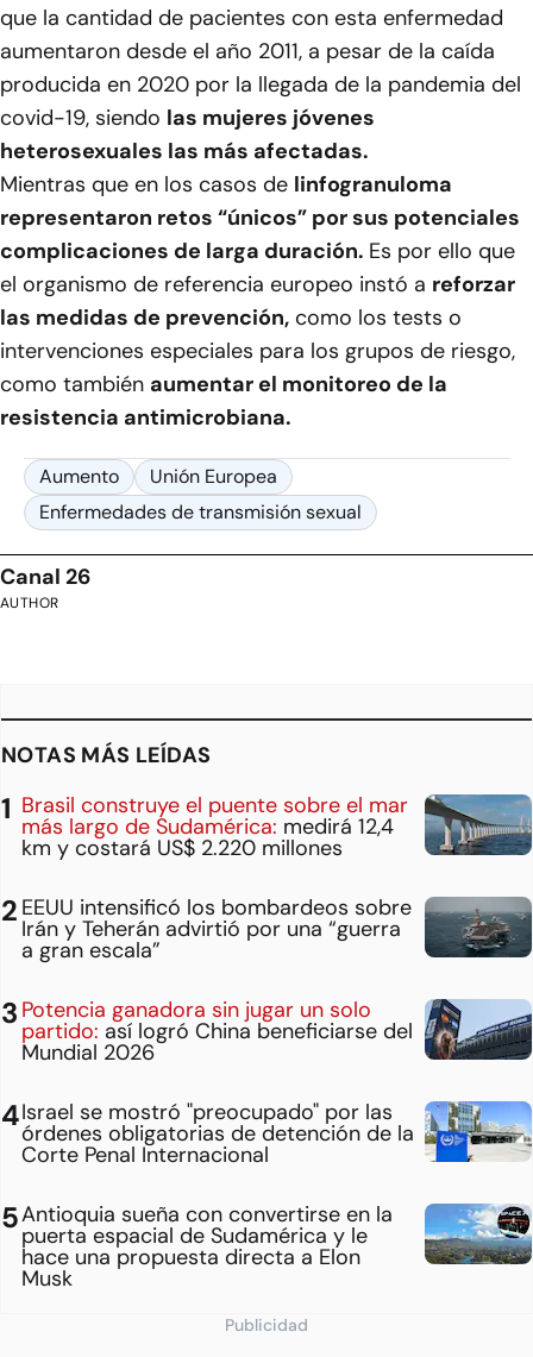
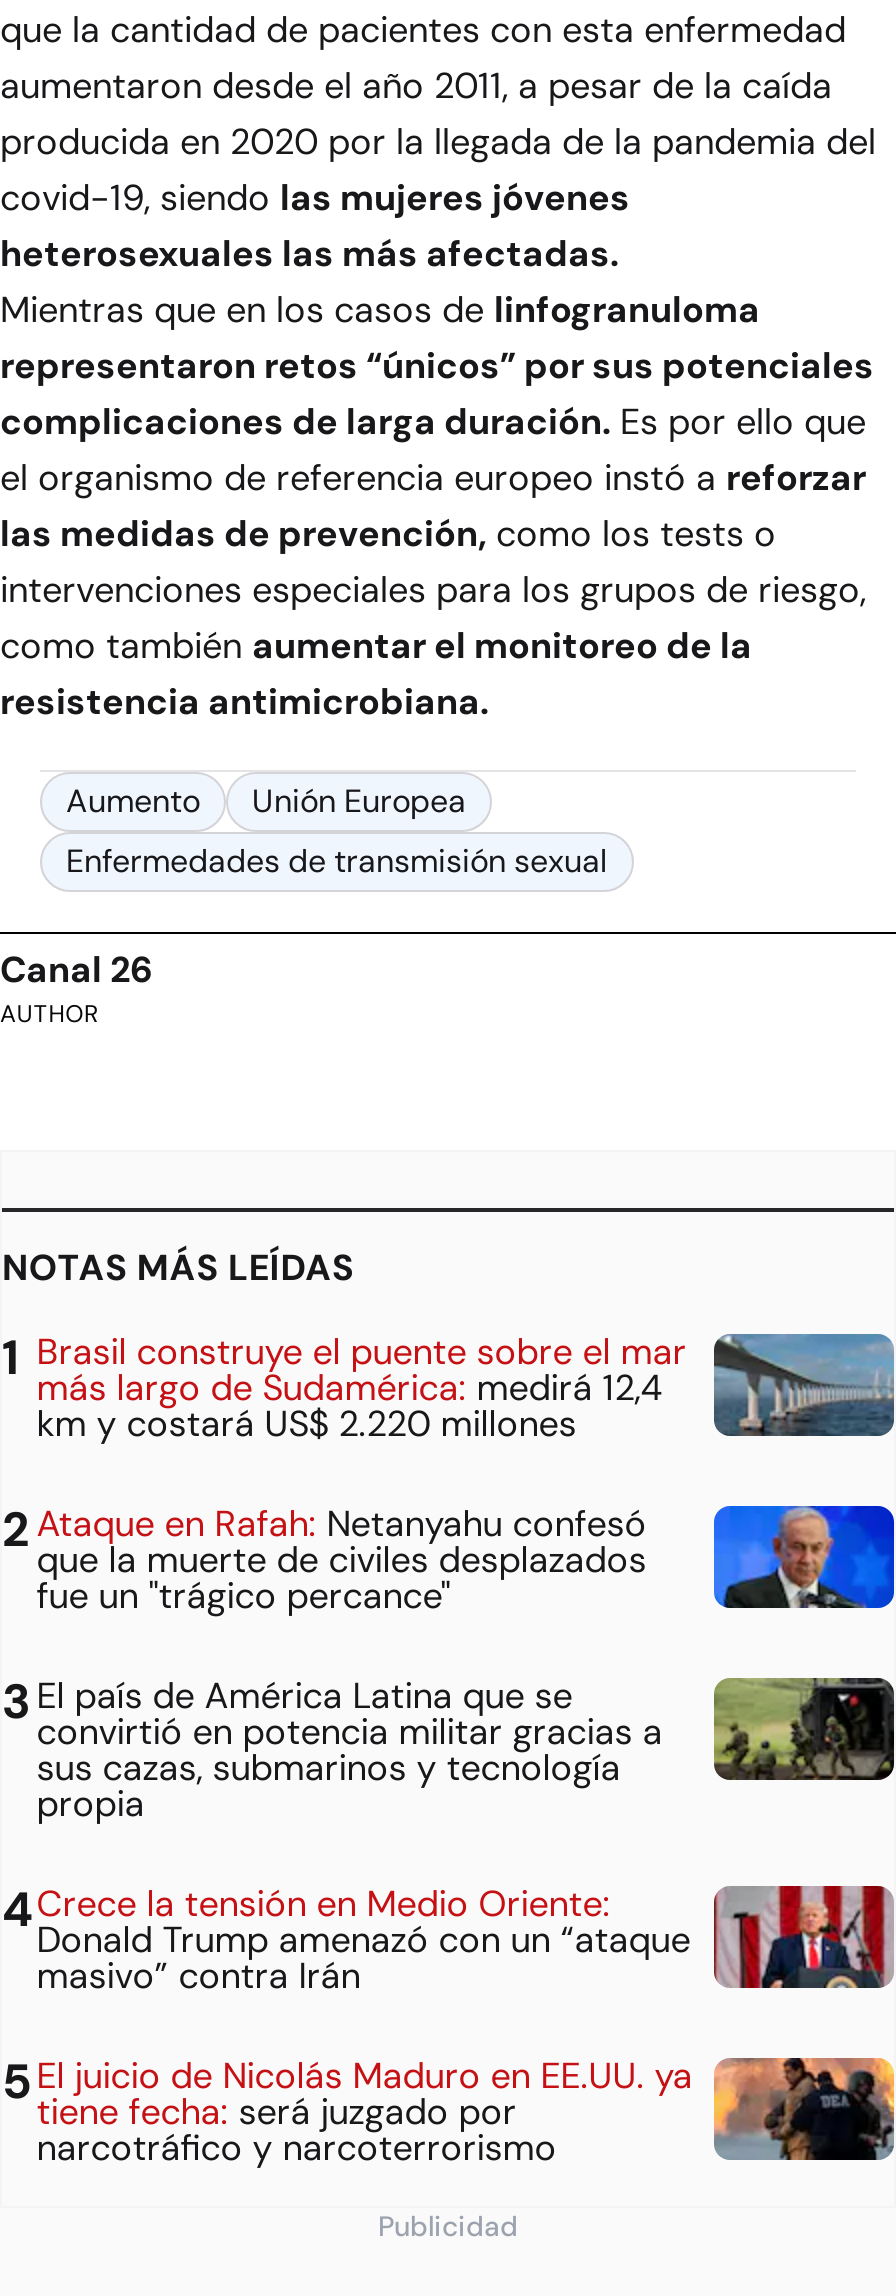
- [image]
- EEUU intensificó los bombardeos sobre
- Irán y Teherán advirtió por una “guerra
- a gran escala”
+ [image]
+ Ataque en Rafah: Netanyahu confesó
+ que la muerte de civiles desplazados
+ fue un "trágico percance"

- [image]
- Potencia ganadora sin jugar un solo
- partido: así logró China beneficiarse del
- Mundial 2026
+ [image]
+ El país de América Latina que se
+ convirtió en potencia militar gracias a
+ sus cazas, submarinos y tecnología
+ propia

- [image]
- Israel se mostró "preocupado" por las
- órdenes obligatorias de detención de la
- Corte Penal Internacional
+ [image]
+ Crece la tensión en Medio Oriente:
+ Donald Trump amenazó con un “ataque
+ masivo” contra Irán

- [image]
- Antioquia sueña con convertirse en la
- puerta espacial de Sudamérica y le
- hace una propuesta directa a Elon
- Musk
+ [image]
+ El juicio de Nicolás Maduro en EE.UU. ya
+ tiene fecha: será juzgado por
+ narcotráfico y narcoterrorismo
